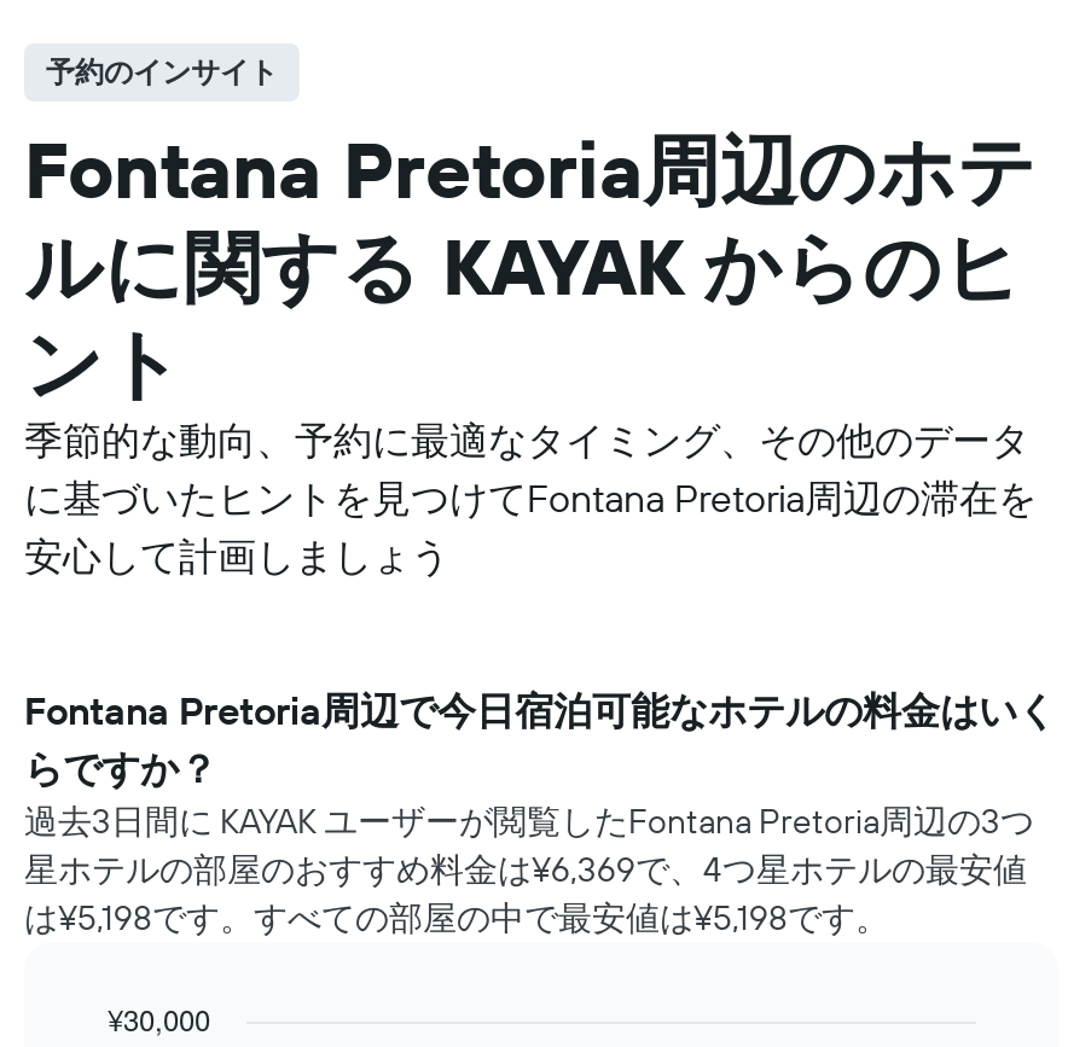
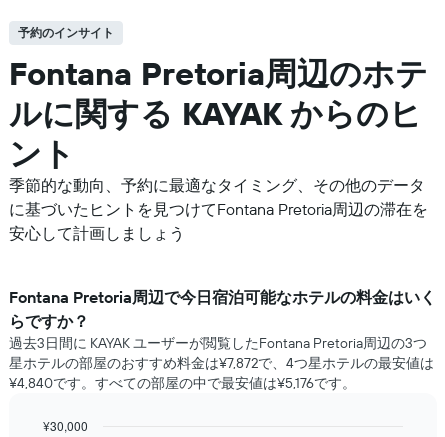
- 星ホテルの部屋のおすすめ料金は¥6,369で、4つ星ホテルの最安値
- は¥5,198です。すべての部屋の中で最安値は¥5,198です。
+ 星ホテルの部屋のおすすめ料金は¥7,872で、4つ星ホテルの最安値は
+ ¥4,840です。すべての部屋の中で最安値は¥5,176です。
